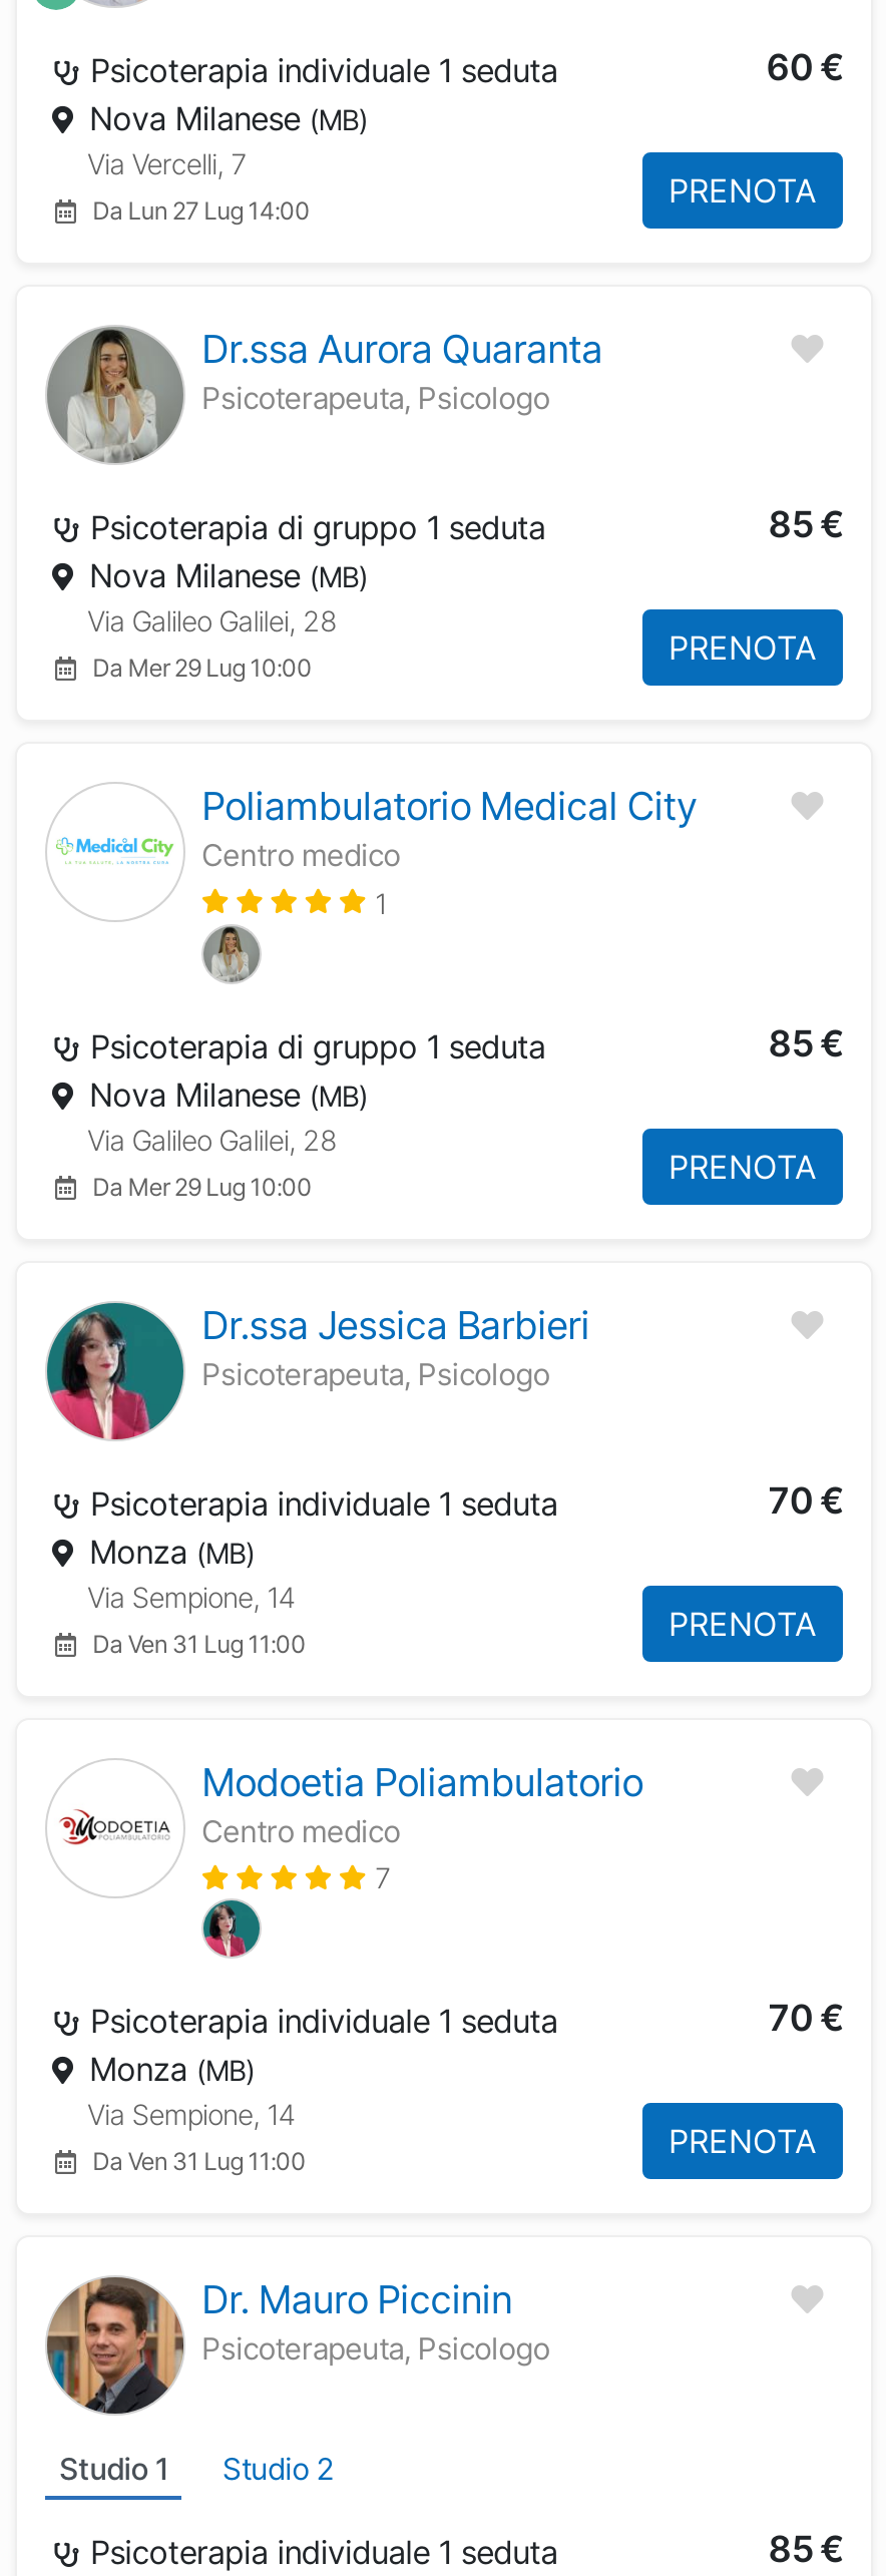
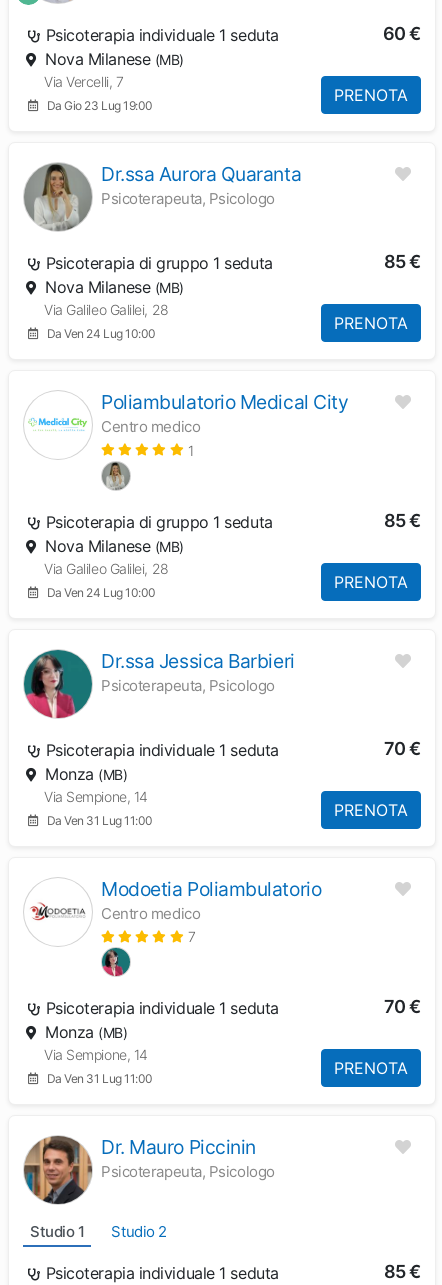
- Da Lun 27 Lug 14:00
+ Da Gio 23 Lug 19:00

- Da Mer 29 Lug 10:00
+ Da Ven 24 Lug 10:00

- Da Mer 29 Lug 10:00
+ Da Ven 24 Lug 10:00
